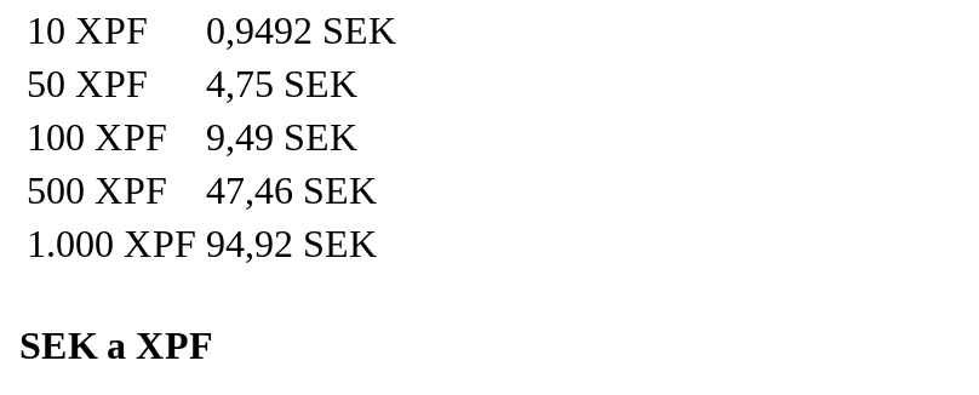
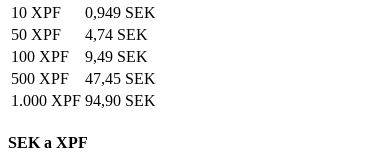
- 10 XPF 0,9492 SEK
+ 10 XPF 0,949 SEK

- 50 XPF 4,75 SEK
+ 50 XPF 4,74 SEK

- 500 XPF 47,46 SEK
+ 500 XPF 47,45 SEK

- 1.000 XPF 94,92 SEK
+ 1.000 XPF 94,90 SEK
